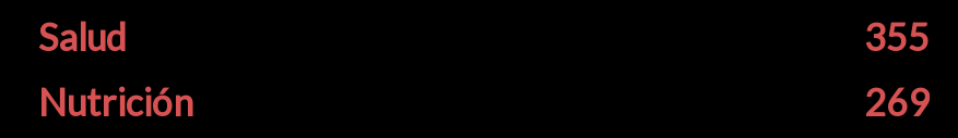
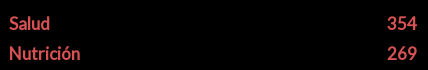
- 355
+ 354
